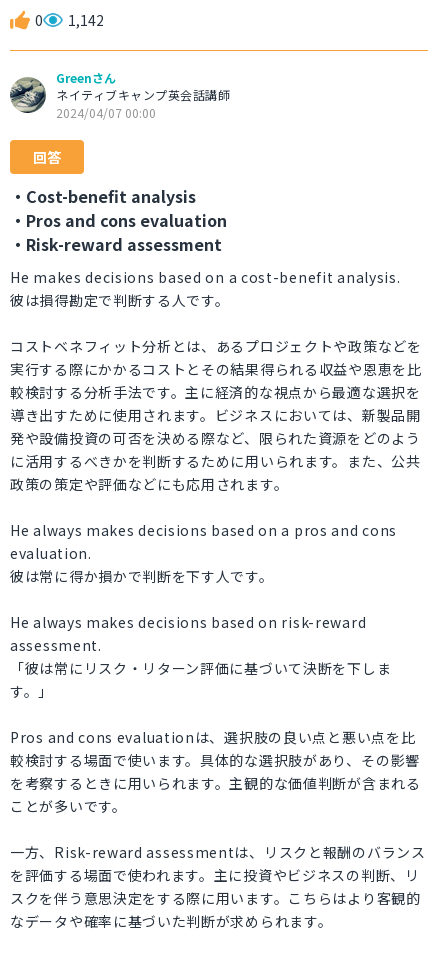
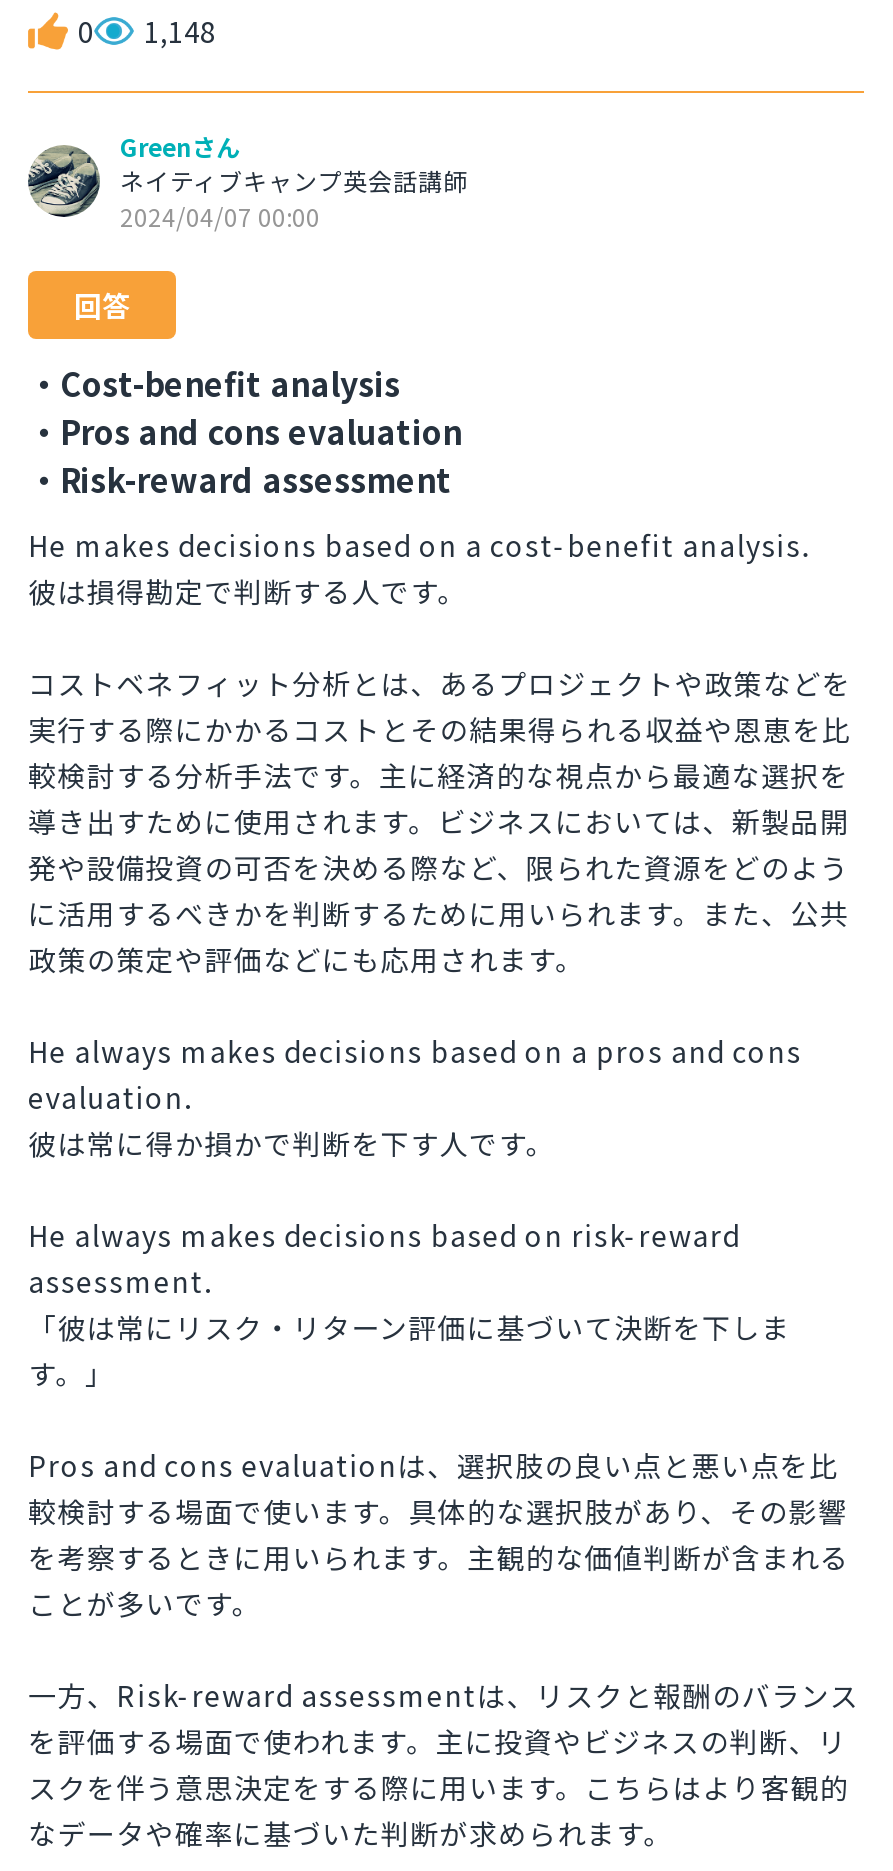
- 0 1,142
+ 0 1,148
